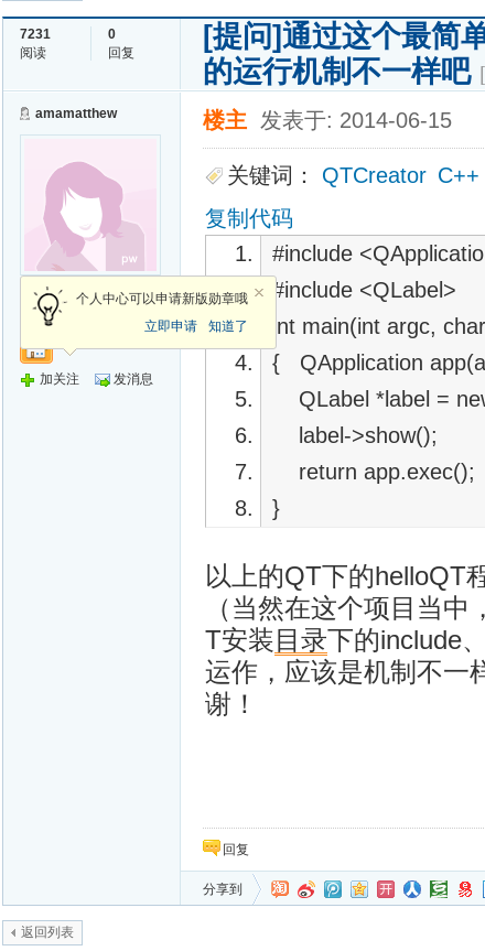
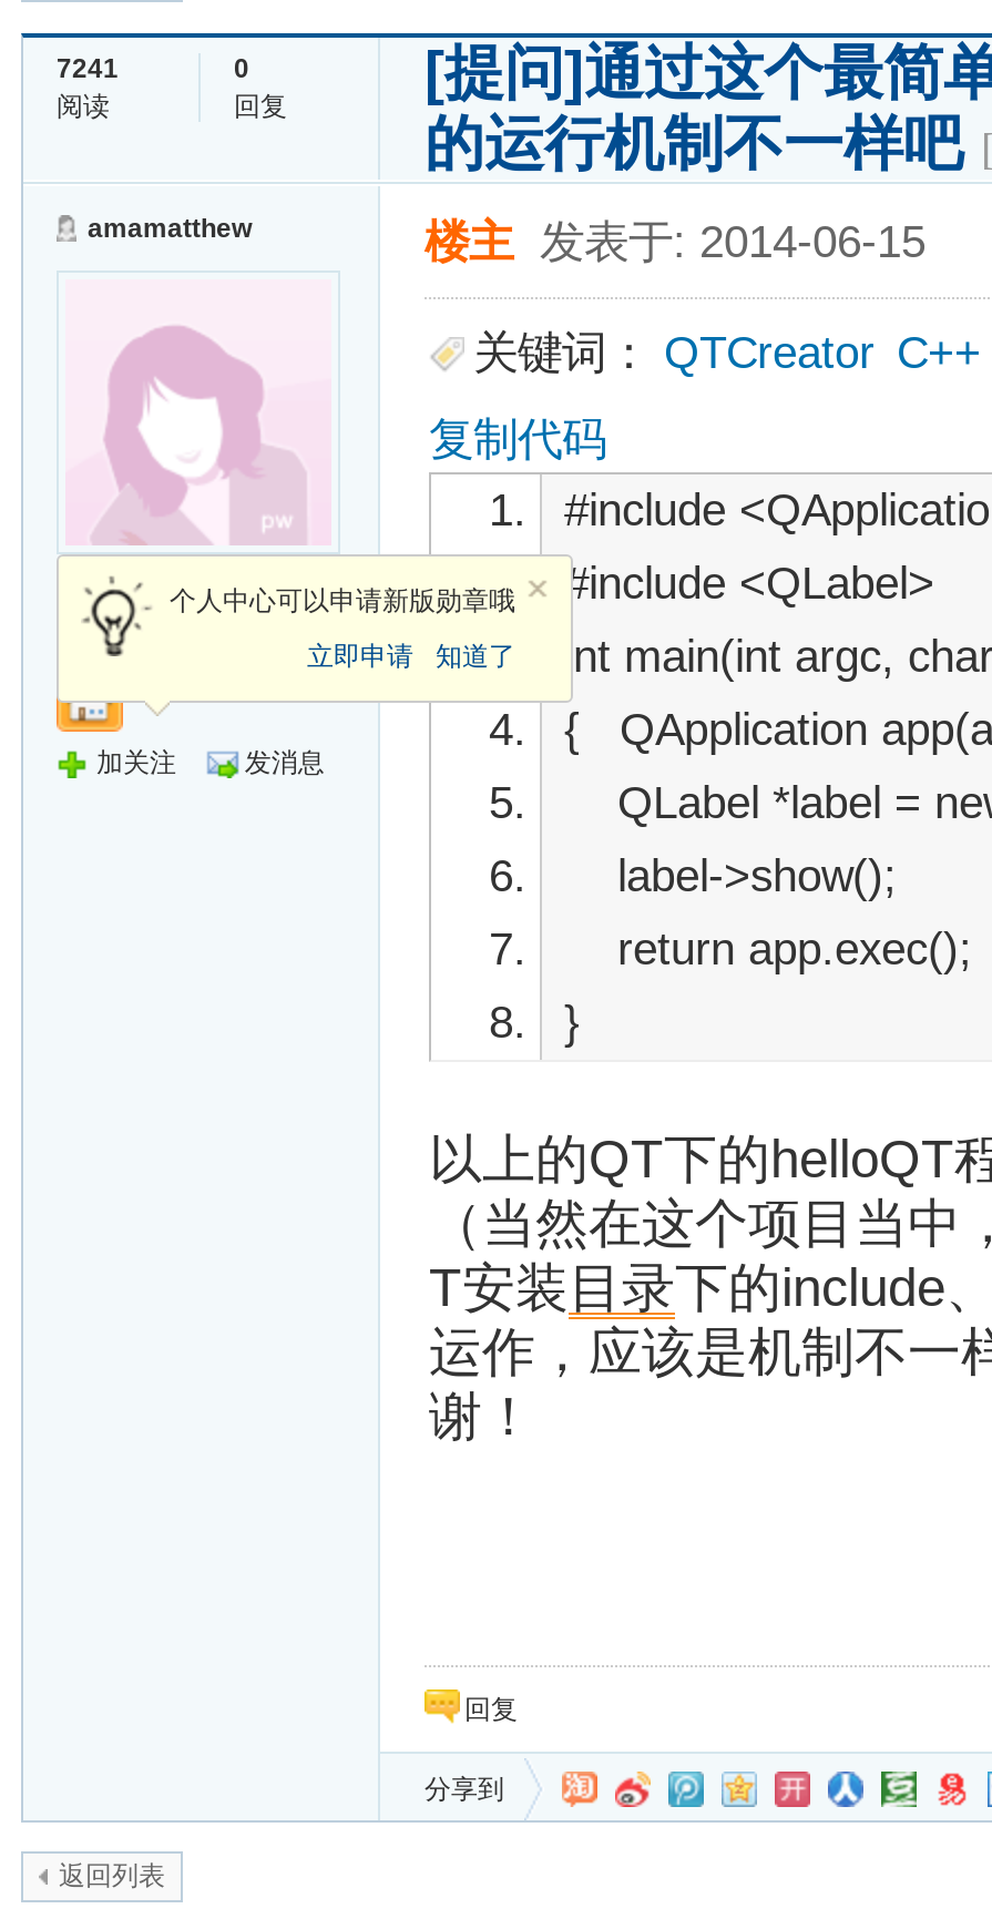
- 7231
+ 7241
